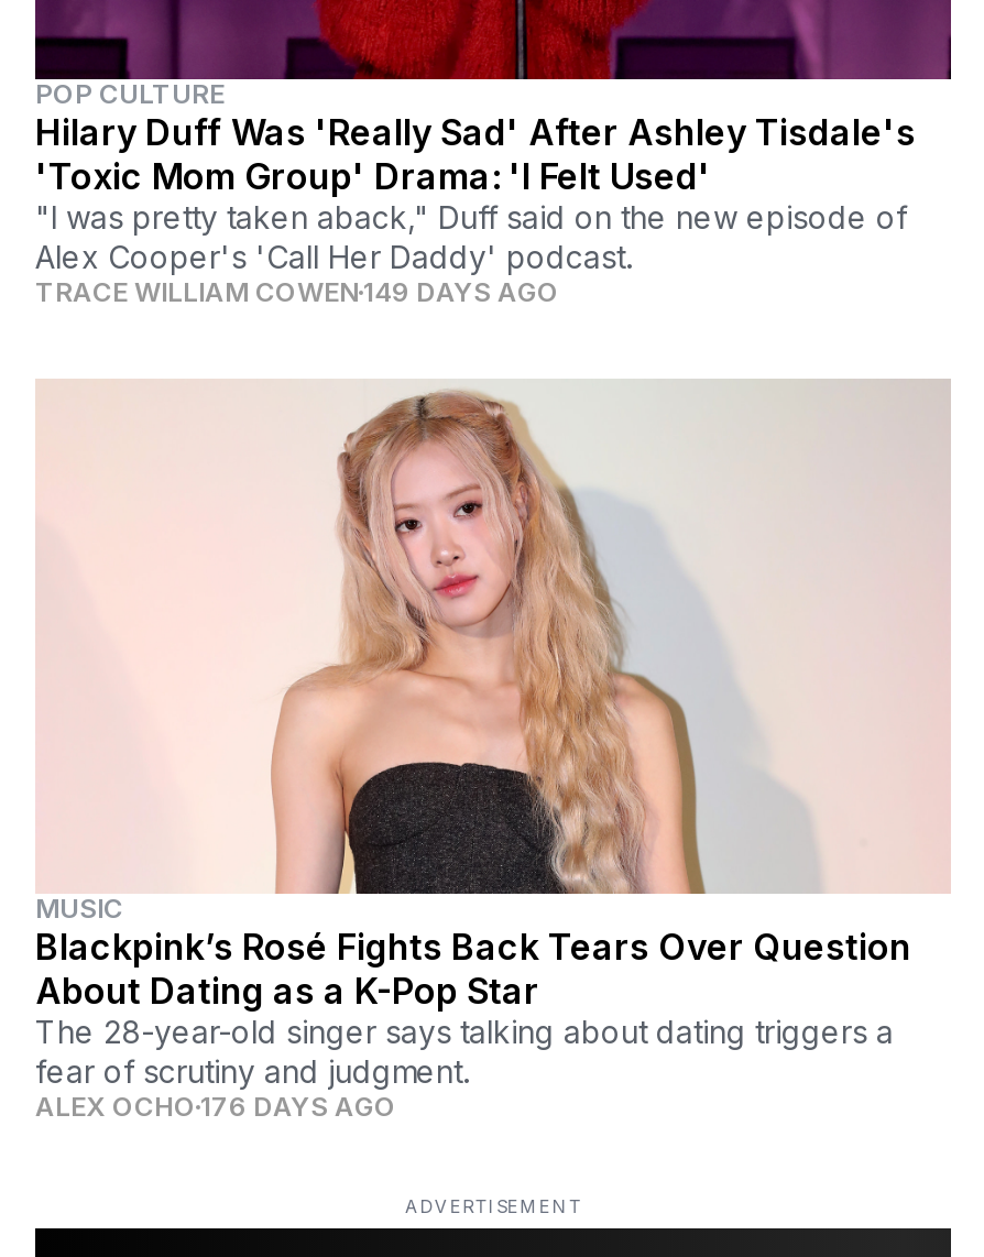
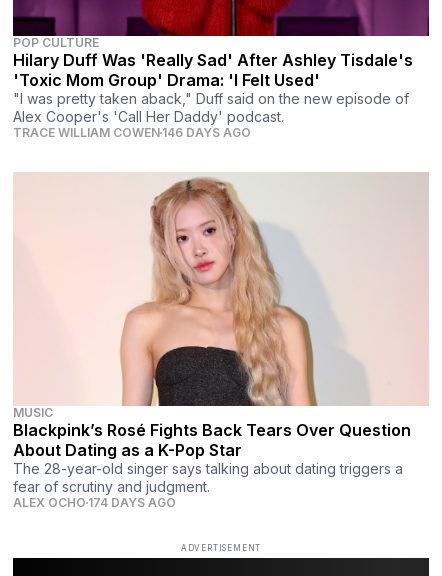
- TRACE WILLIAM COWEN 149 DAYS AGO
+ TRACE WILLIAM COWEN 146 DAYS AGO

- ALEX OCHO 176 DAYS AGO
+ ALEX OCHO 174 DAYS AGO
